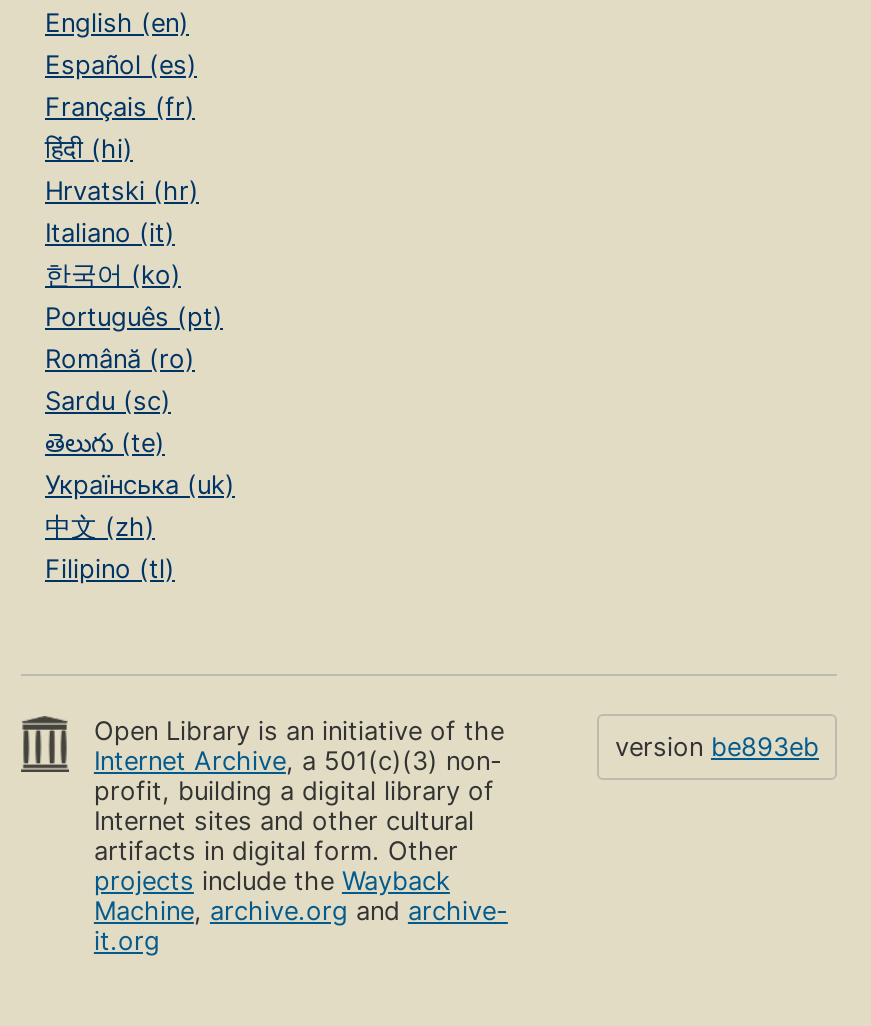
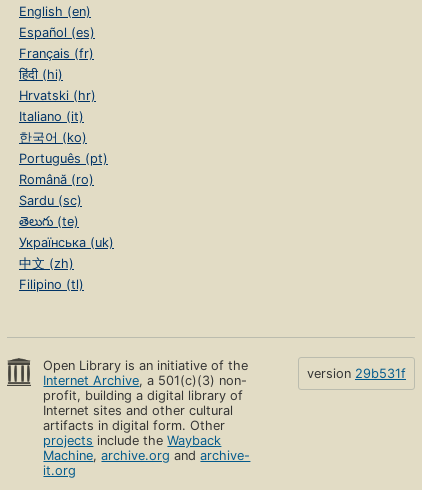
- version be893eb
+ version 29b531f
